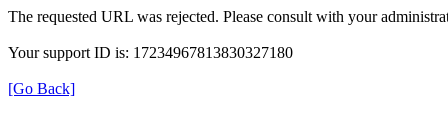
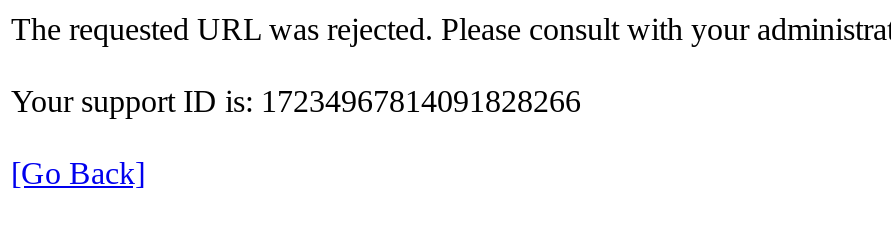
- Your support ID is: 17234967813830327180
+ Your support ID is: 17234967814091828266
